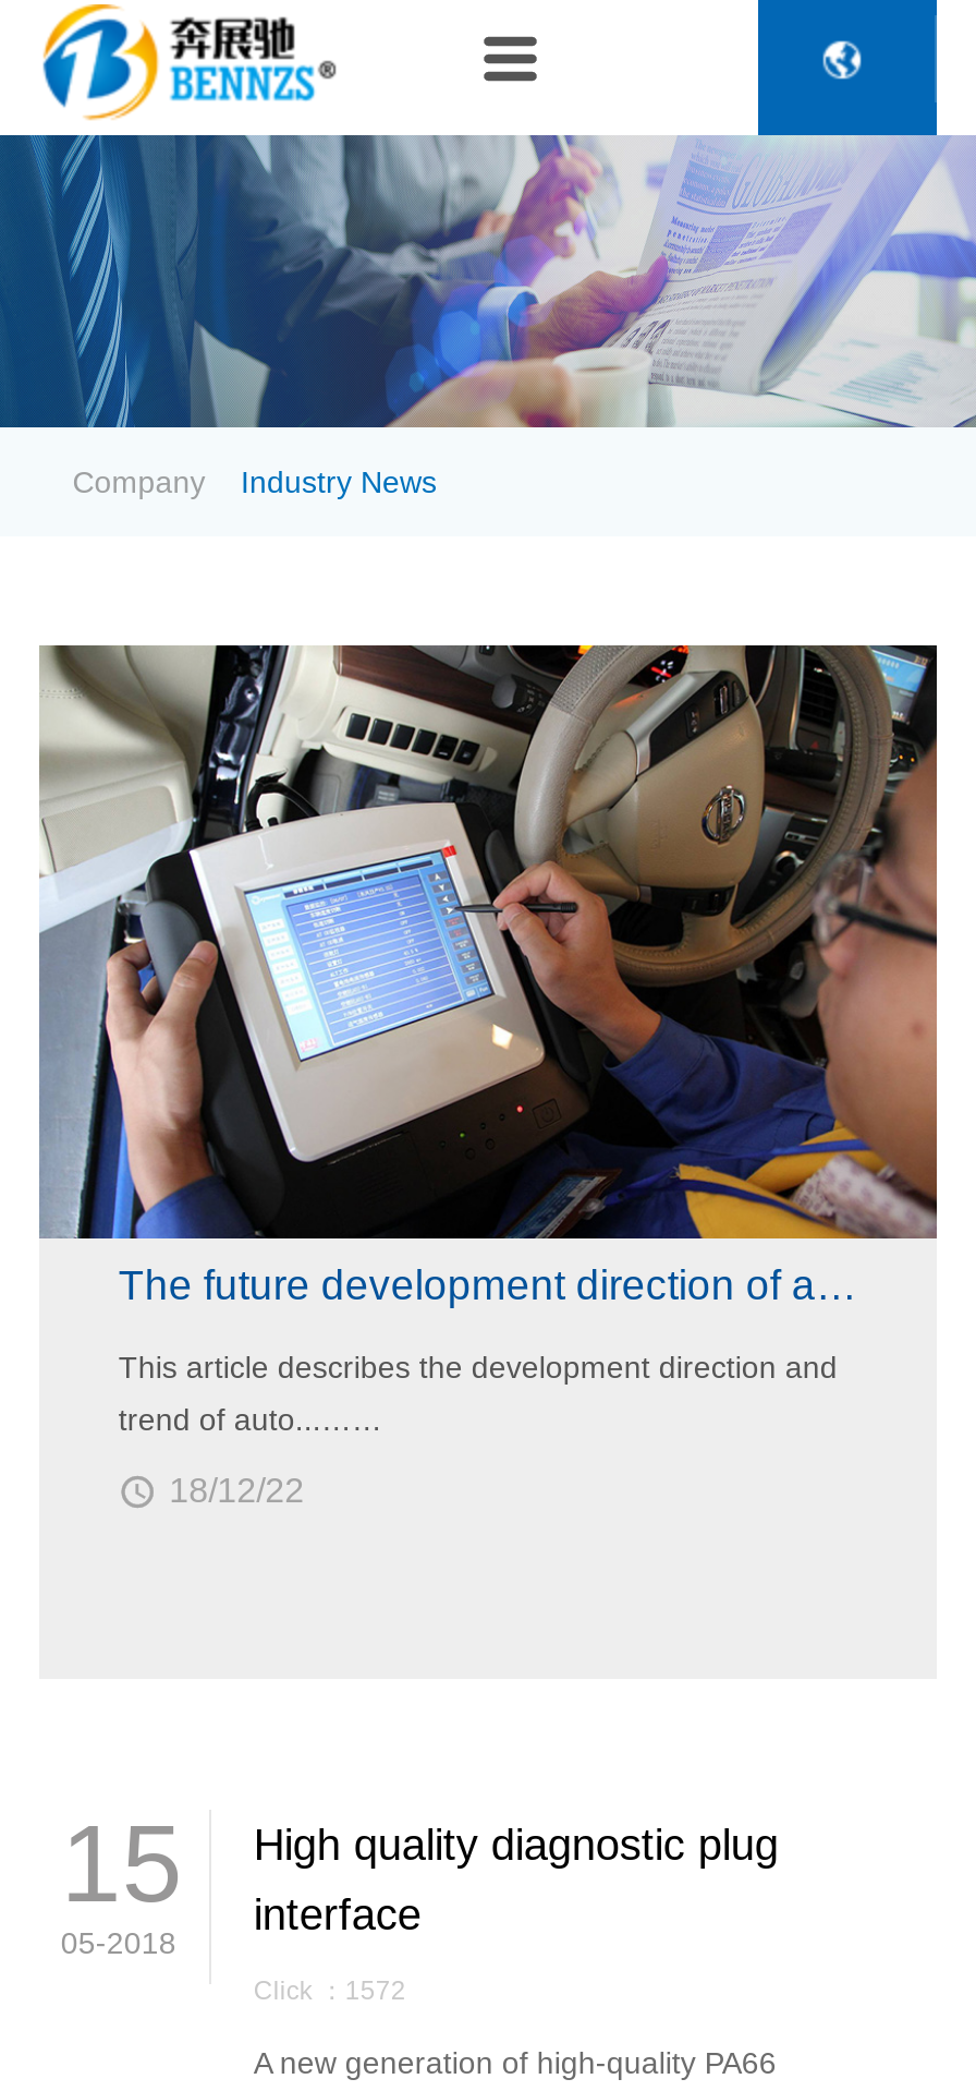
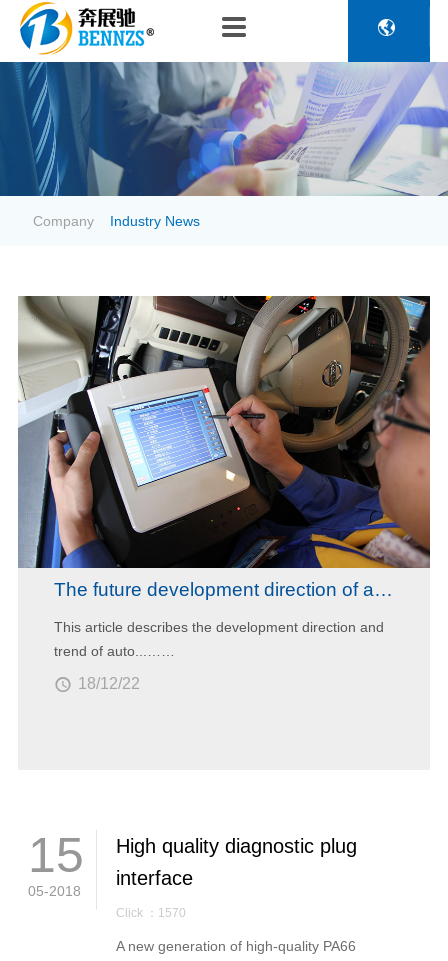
- Click ：1572
+ Click ：1570
